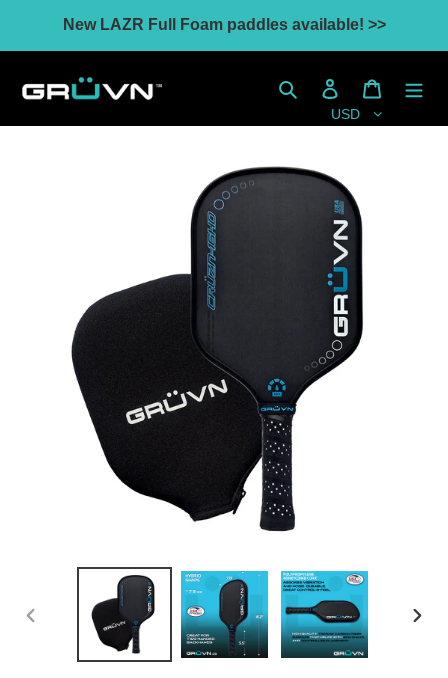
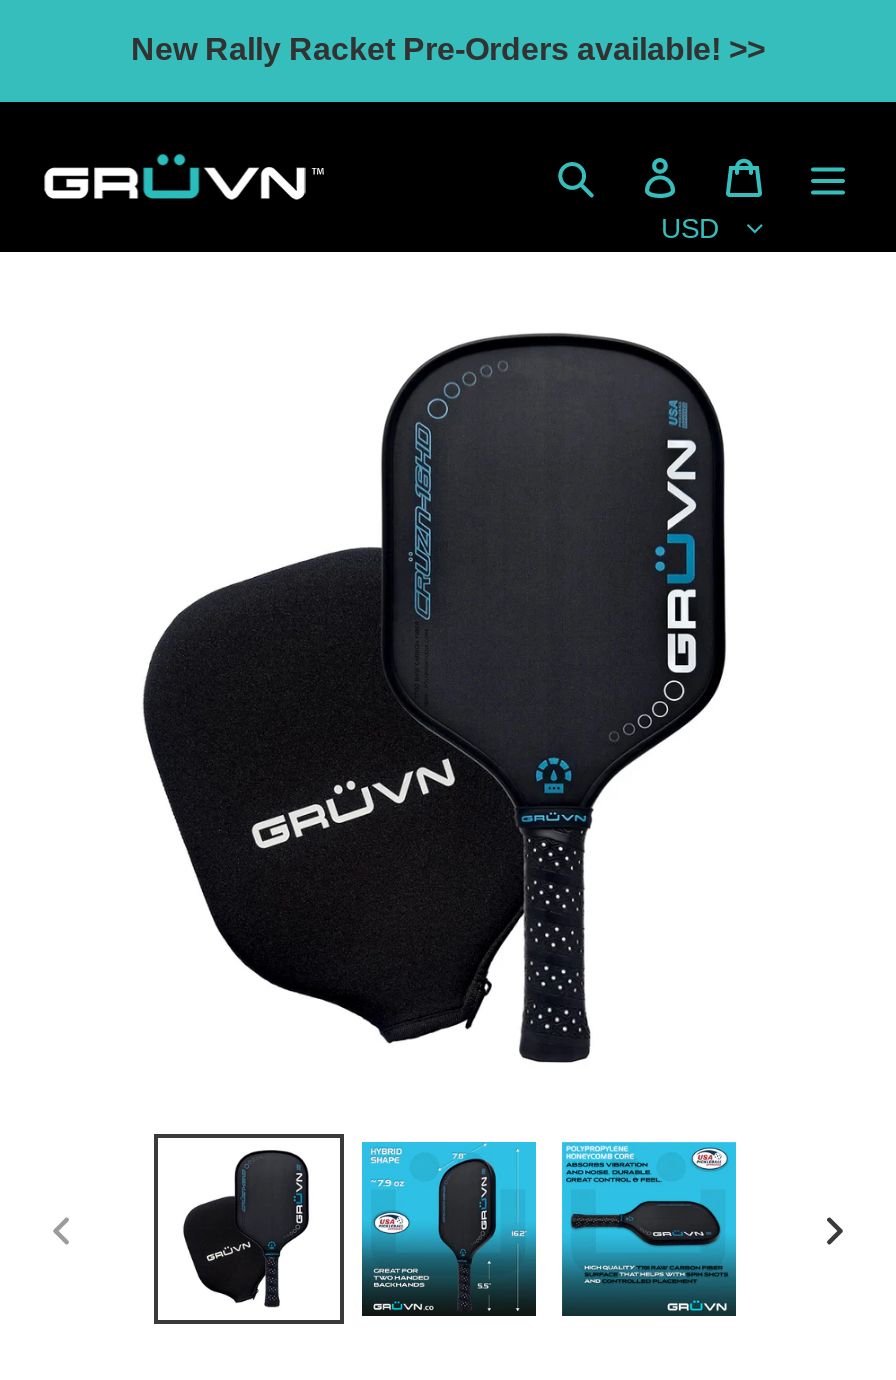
- New LAZR Full Foam paddles available! >>
+ New Rally Racket Pre-Orders available! >>
